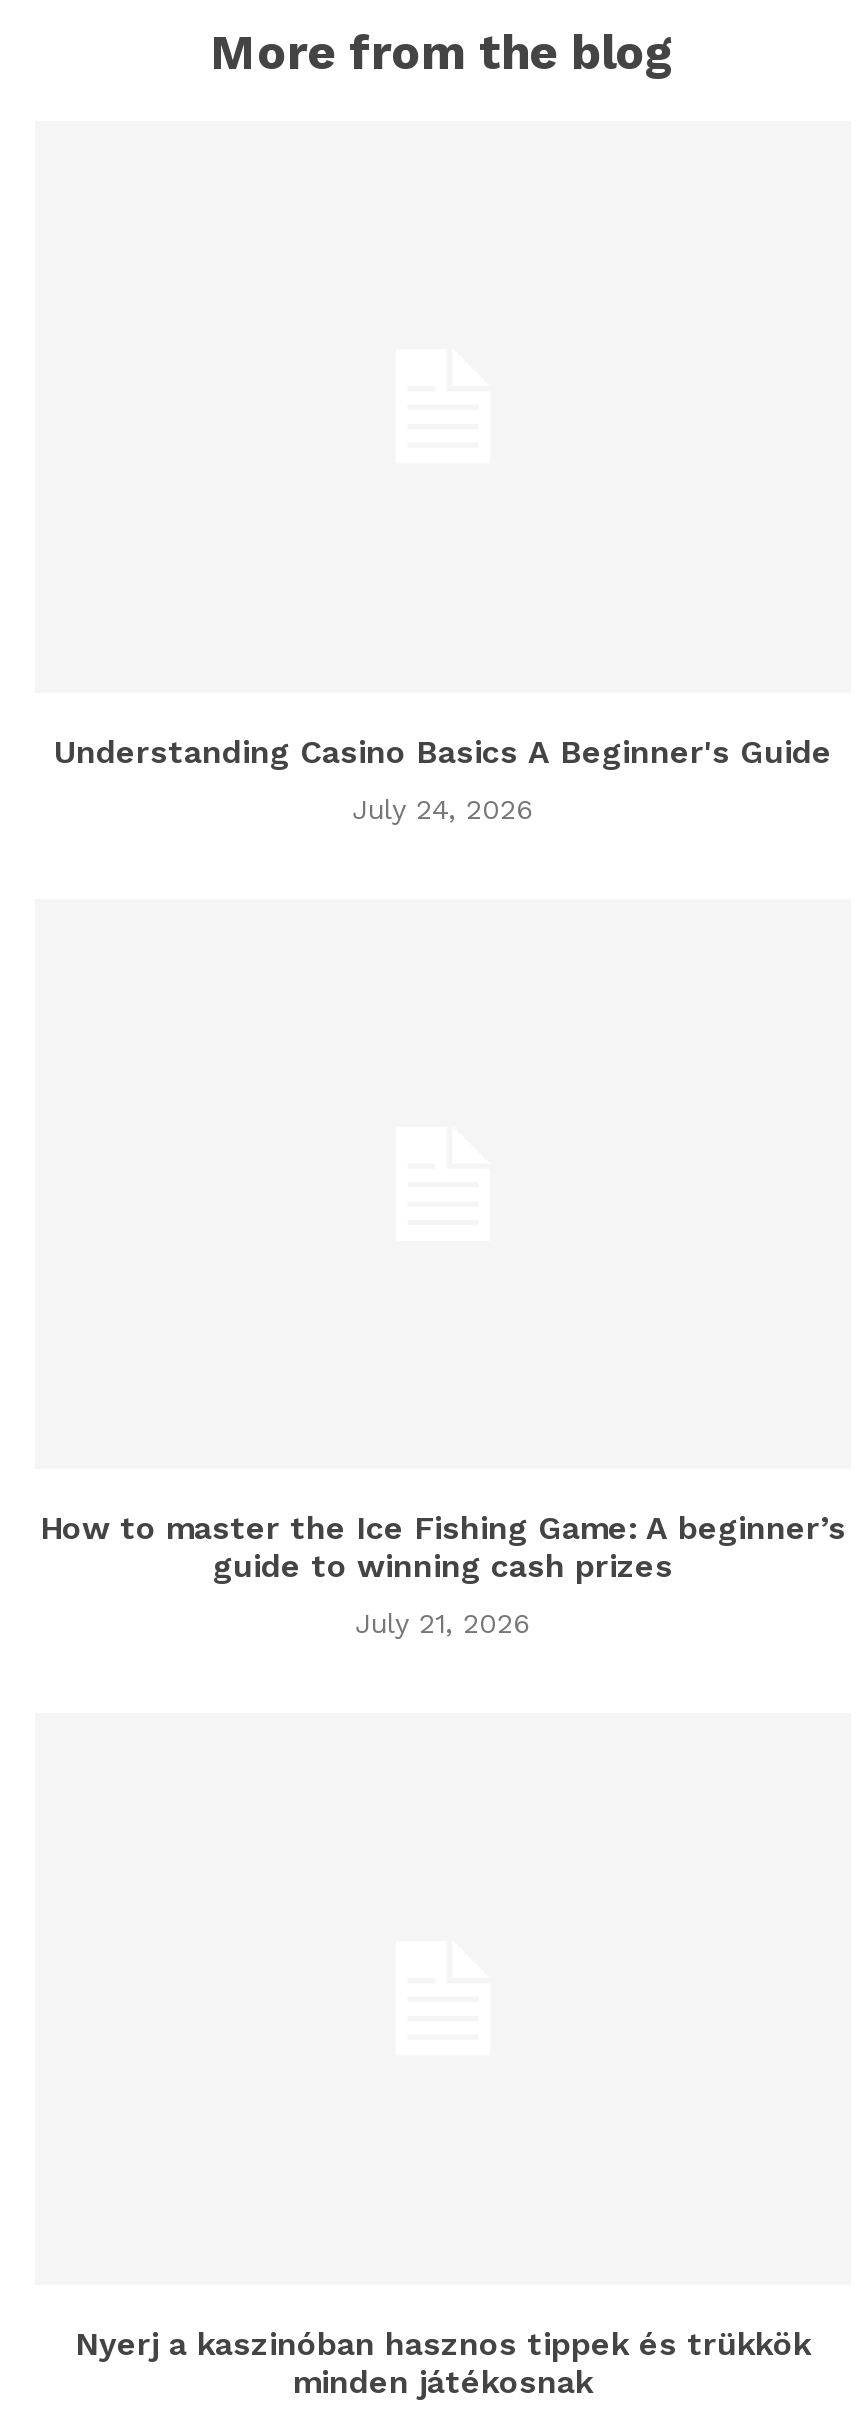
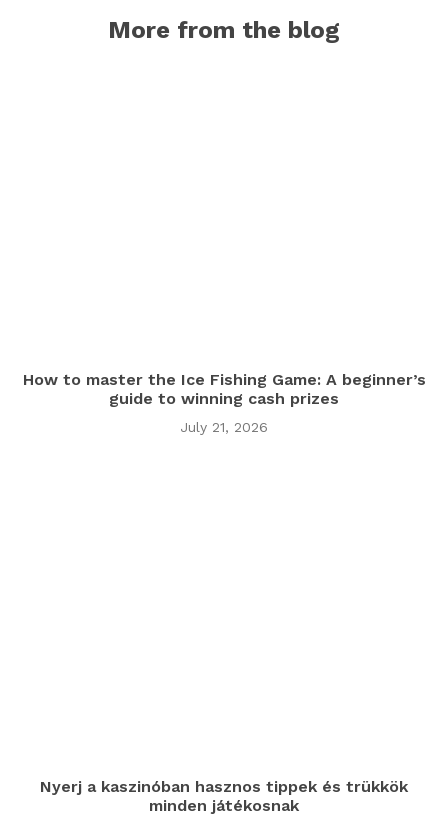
- Understanding Casino Basics A Beginner's Guide
- July 24, 2026
